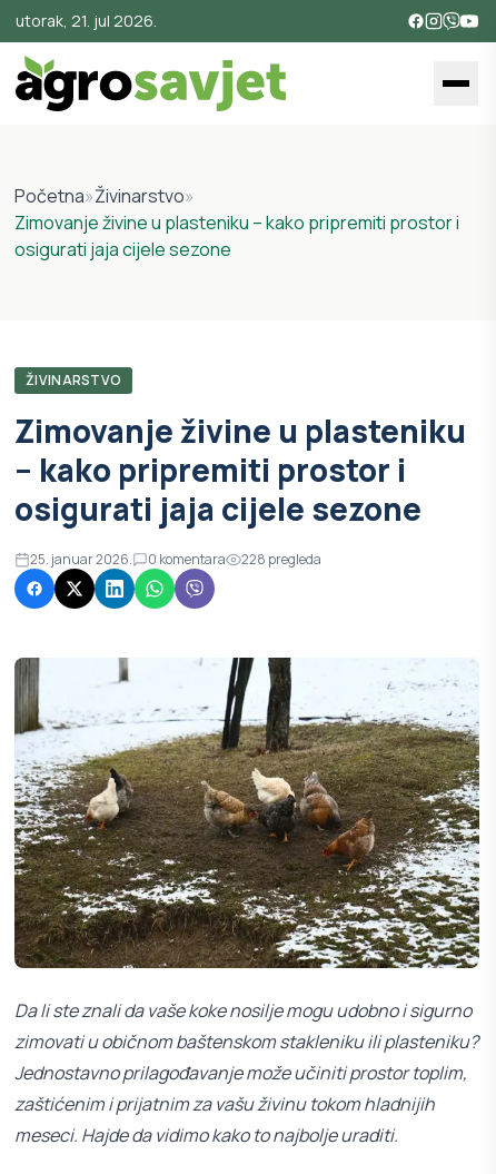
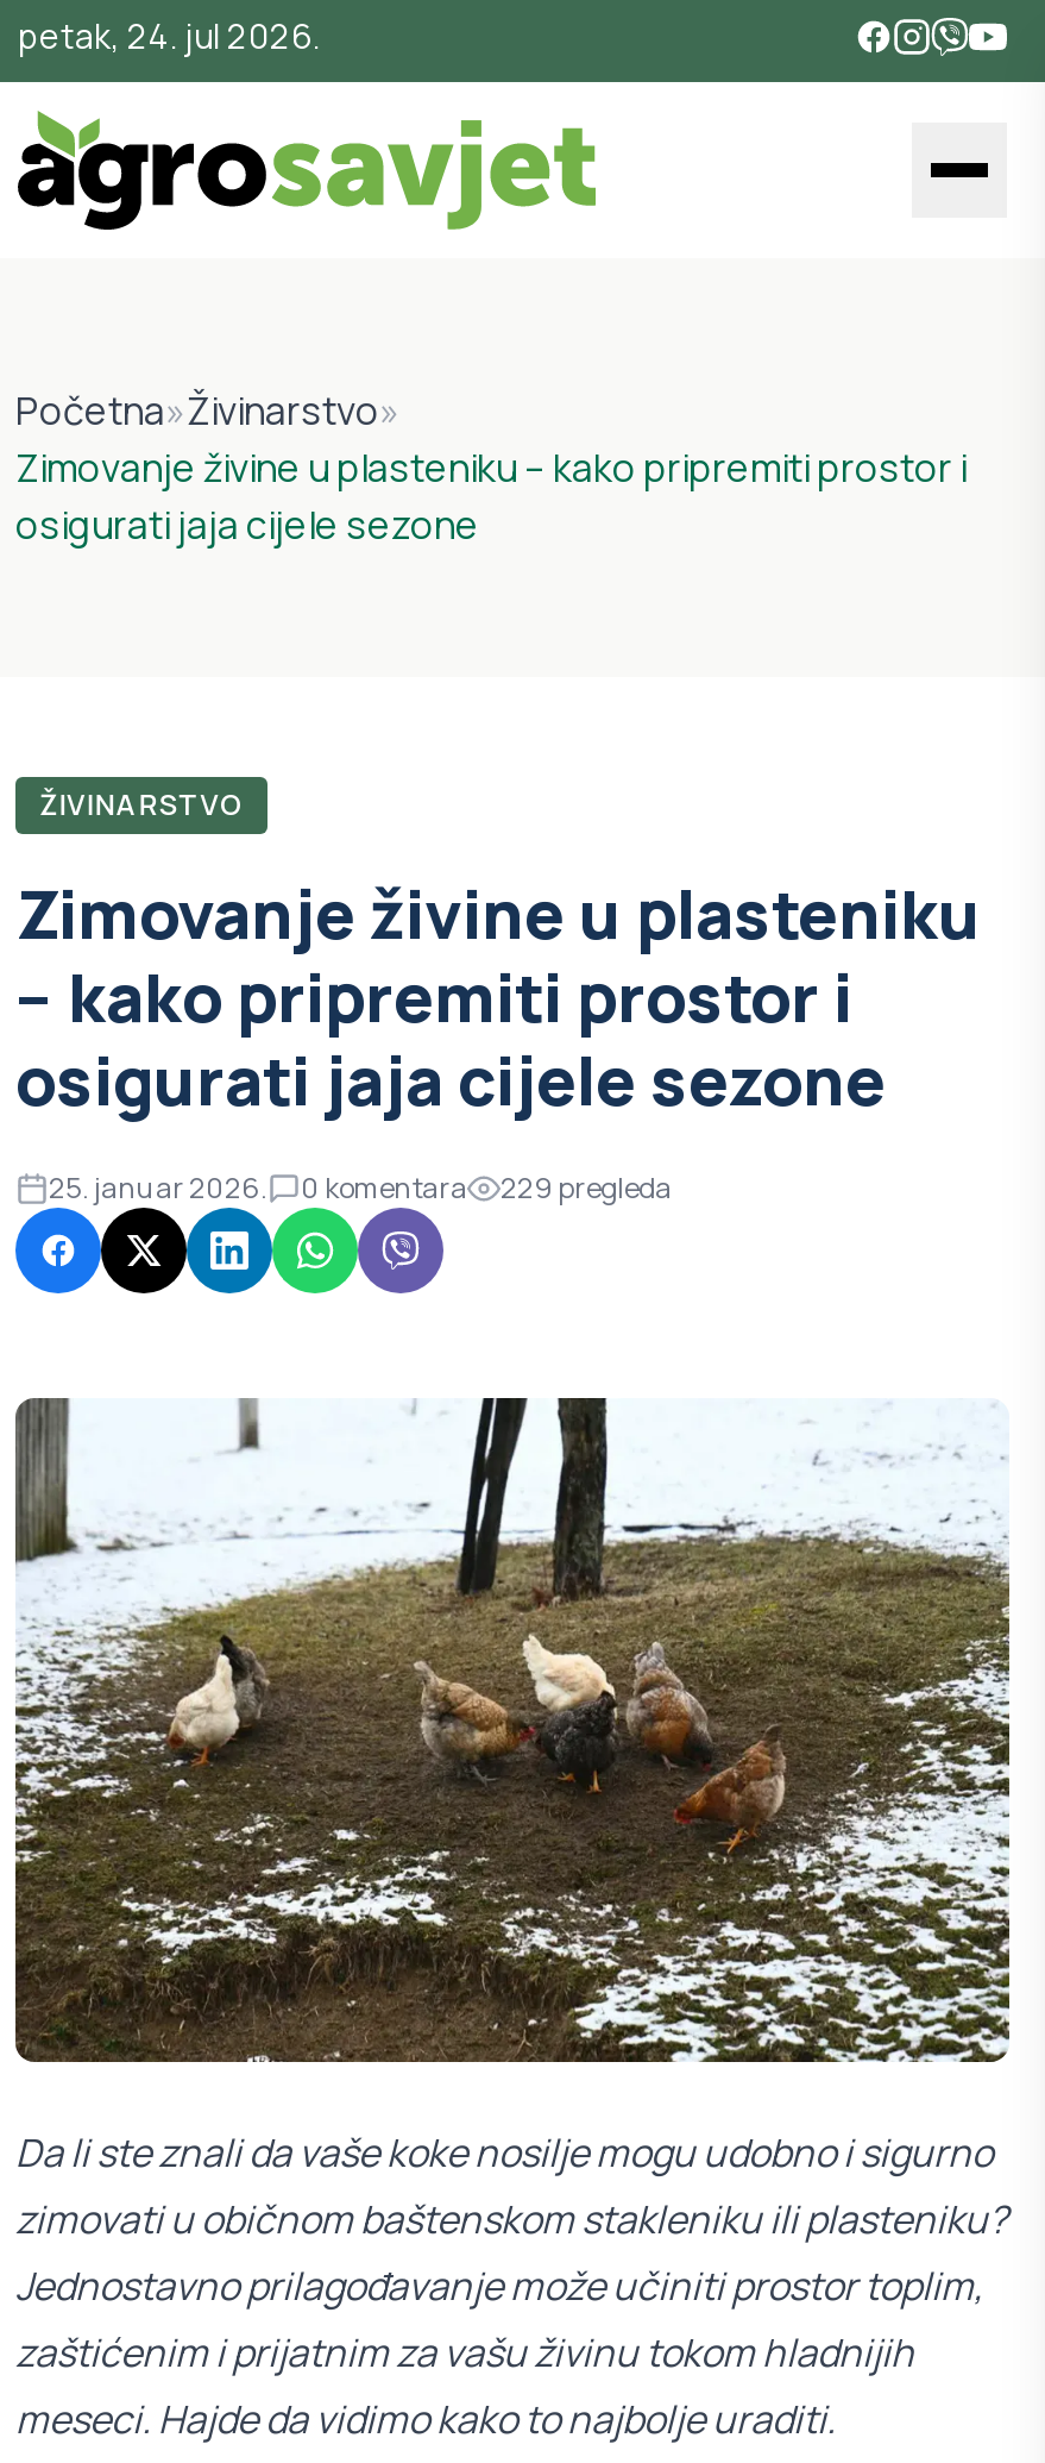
- utorak, 21. jul 2026.
+ petak, 24. jul 2026.

- 25. januar 2026. 0 komentara 228 pregleda
+ 25. januar 2026. 0 komentara 229 pregleda
